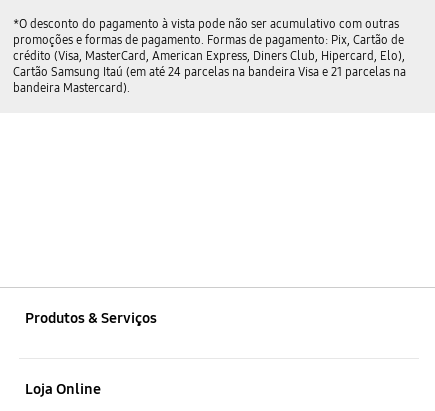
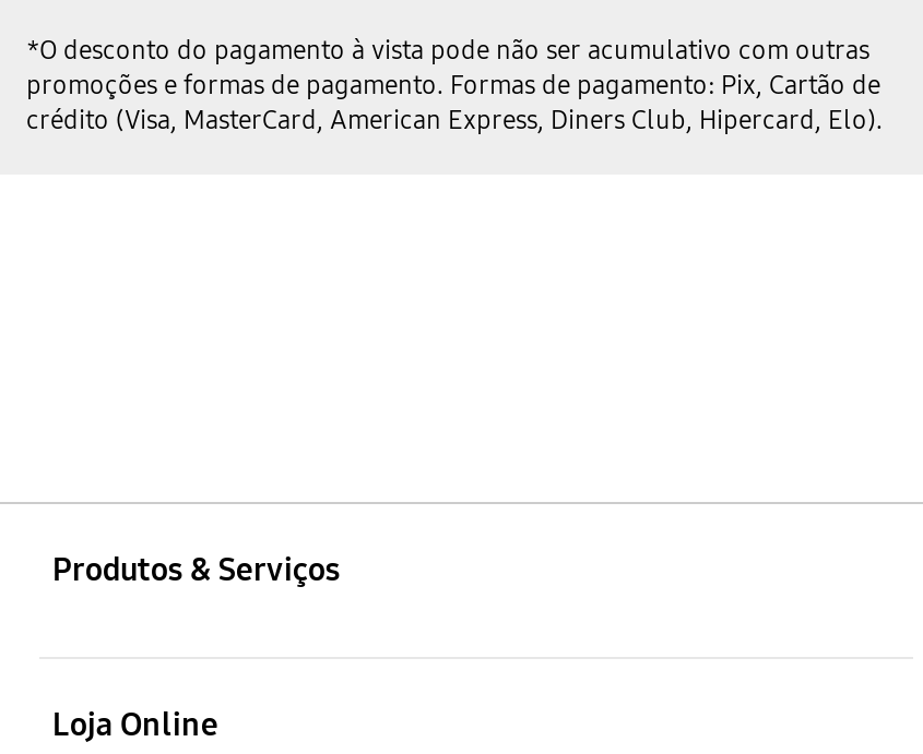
- crédito (Visa, MasterCard, American Express, Diners Club, Hipercard, Elo),
- Cartão Samsung Itaú (em até 24 parcelas na bandeira Visa e 21 parcelas na
- bandeira Mastercard).
+ crédito (Visa, MasterCard, American Express, Diners Club, Hipercard, Elo).
